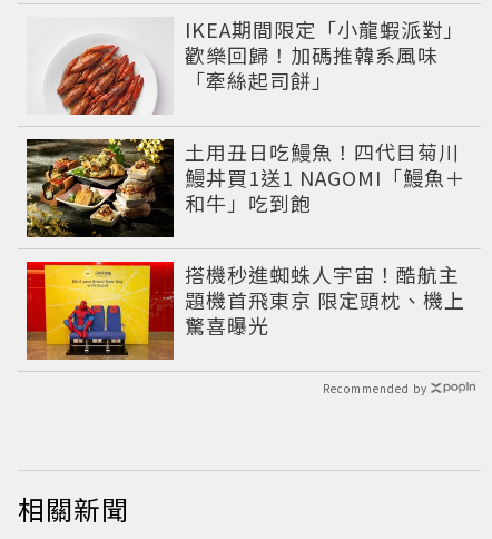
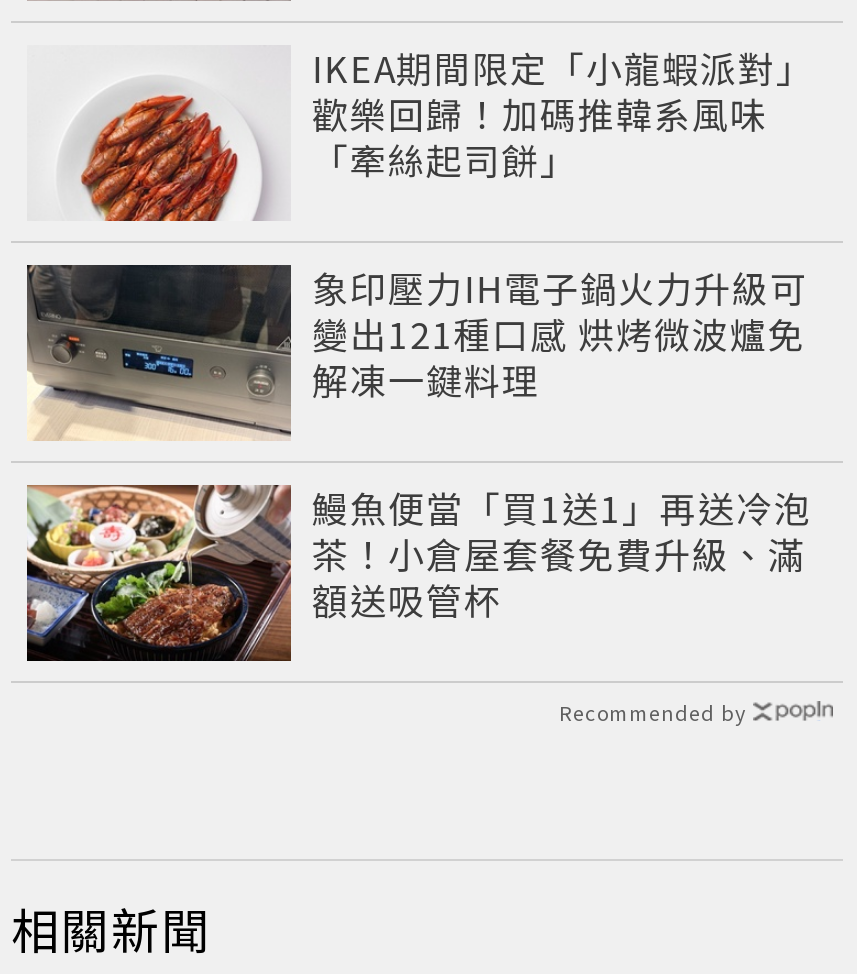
- [image]
- 土用丑日吃鰻魚！四代目菊川
- 鰻丼買1送1 NAGOMI「鰻魚＋
- 和牛」吃到飽
+ [image]
+ 象印壓力IH電子鍋火力升級可
+ 變出121種口感 烘烤微波爐免
+ 解凍一鍵料理

- [image]
- 搭機秒進蜘蛛人宇宙！酷航主
- 題機首飛東京 限定頭枕、機上
- 驚喜曝光
+ [image]
+ 鰻魚便當「買1送1」再送冷泡
+ 茶！小倉屋套餐免費升級、滿
+ 額送吸管杯
